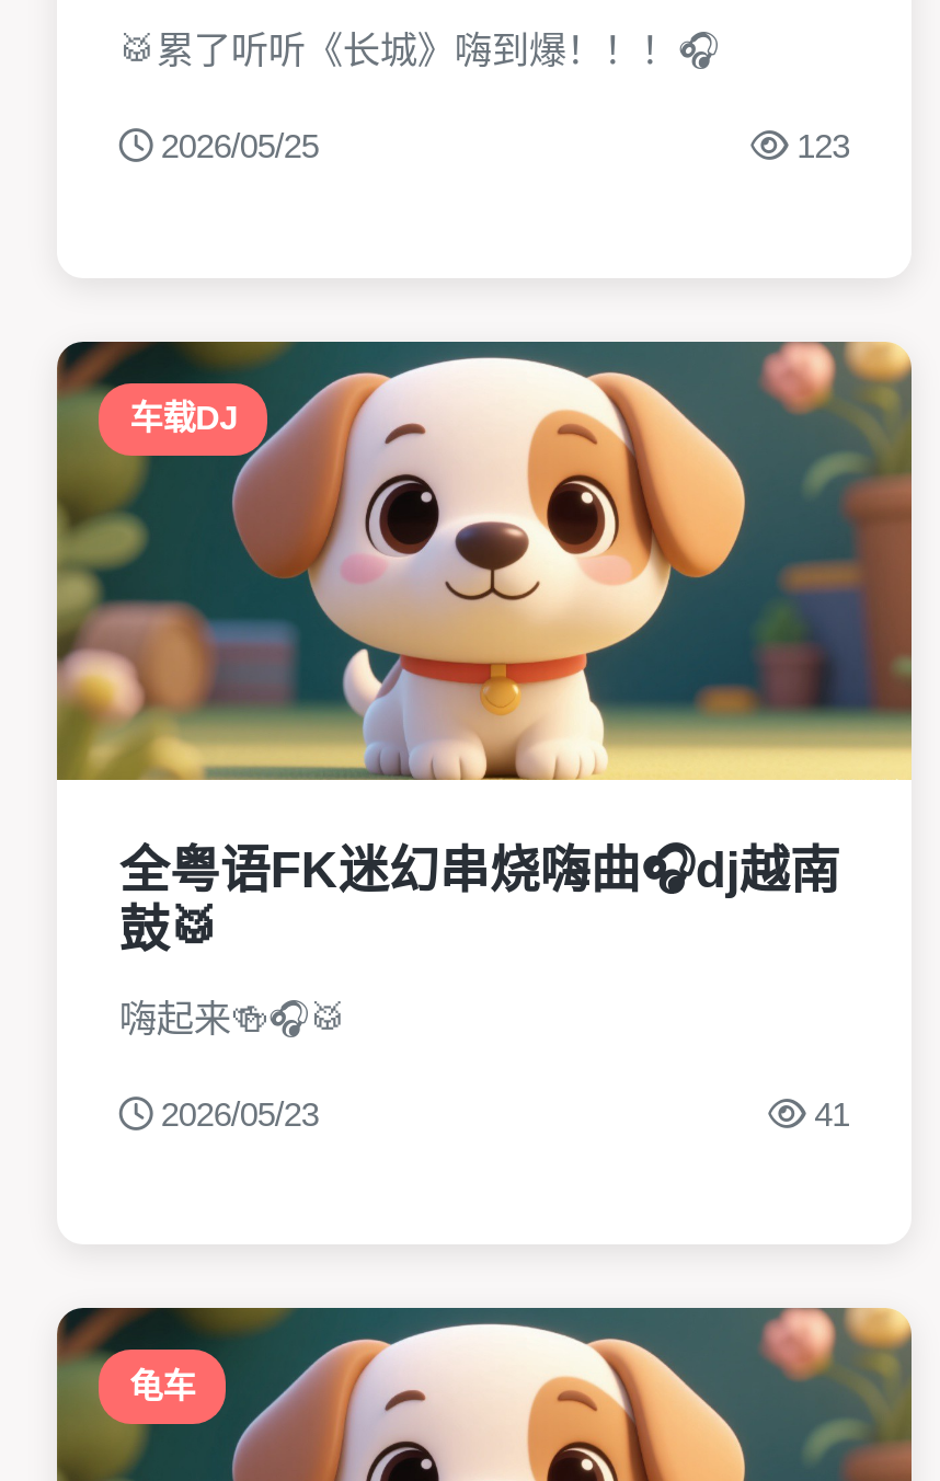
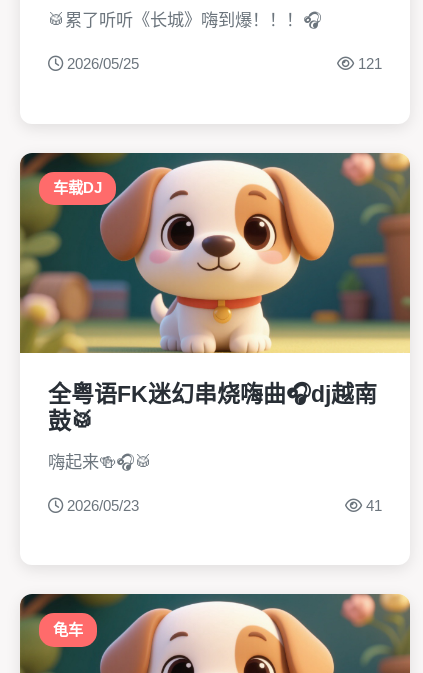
- 123
+ 121
